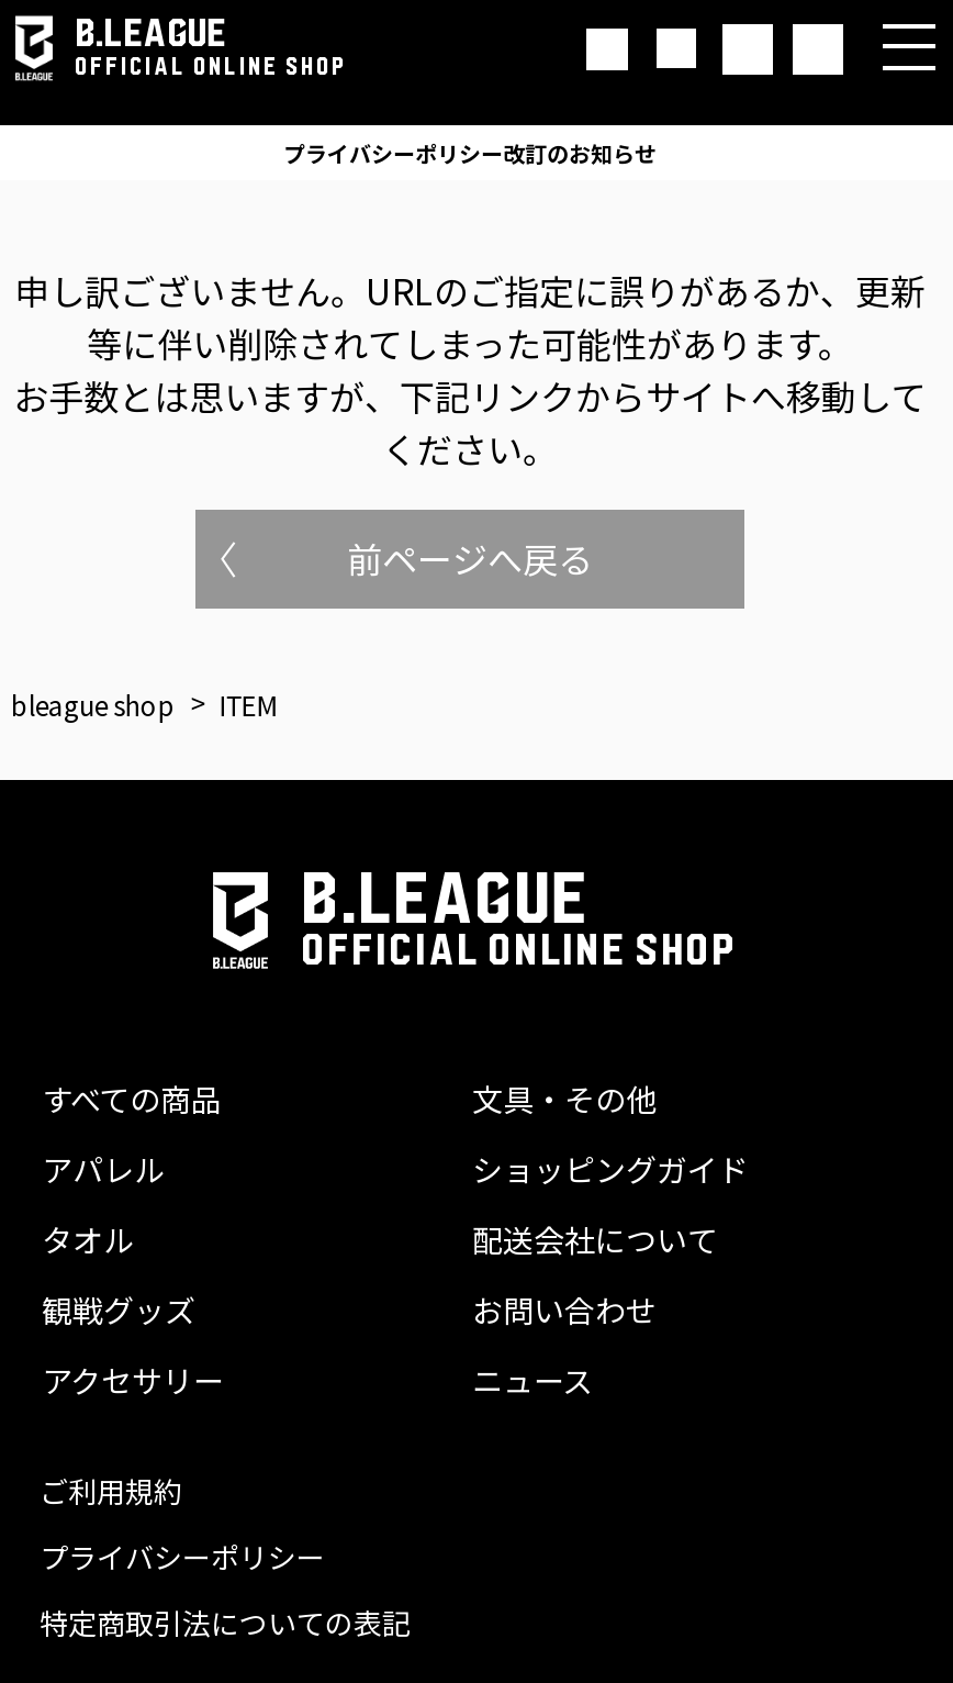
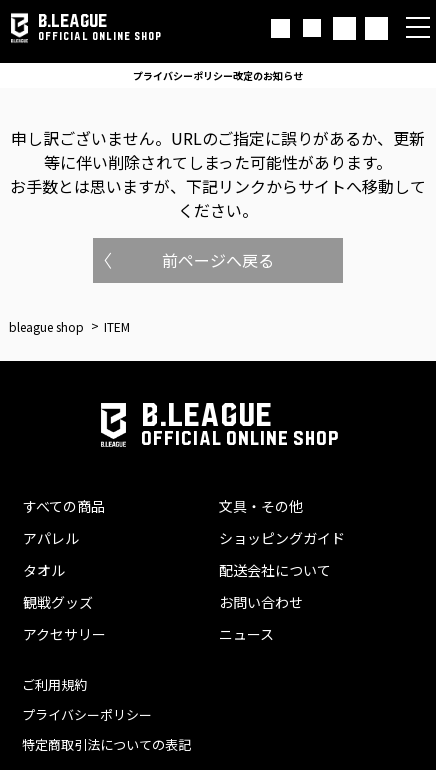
- プライバシーポリシー改訂のお知らせ
+ プライバシーポリシー改定のお知らせ
